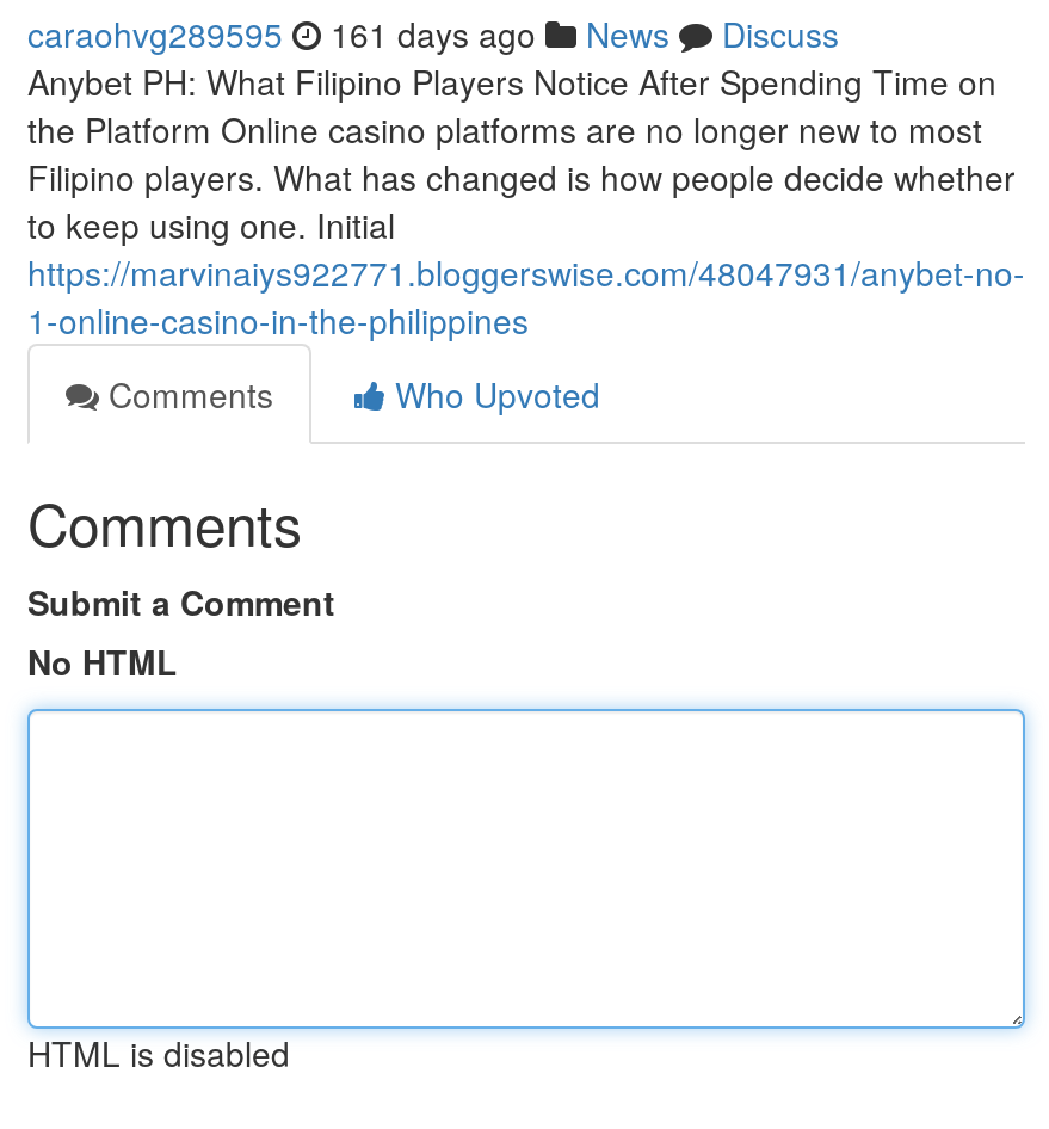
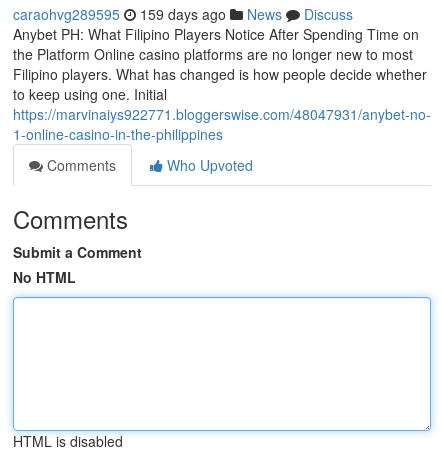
- caraohvg289595 161 days ago News Discuss
+ caraohvg289595 159 days ago News Discuss
